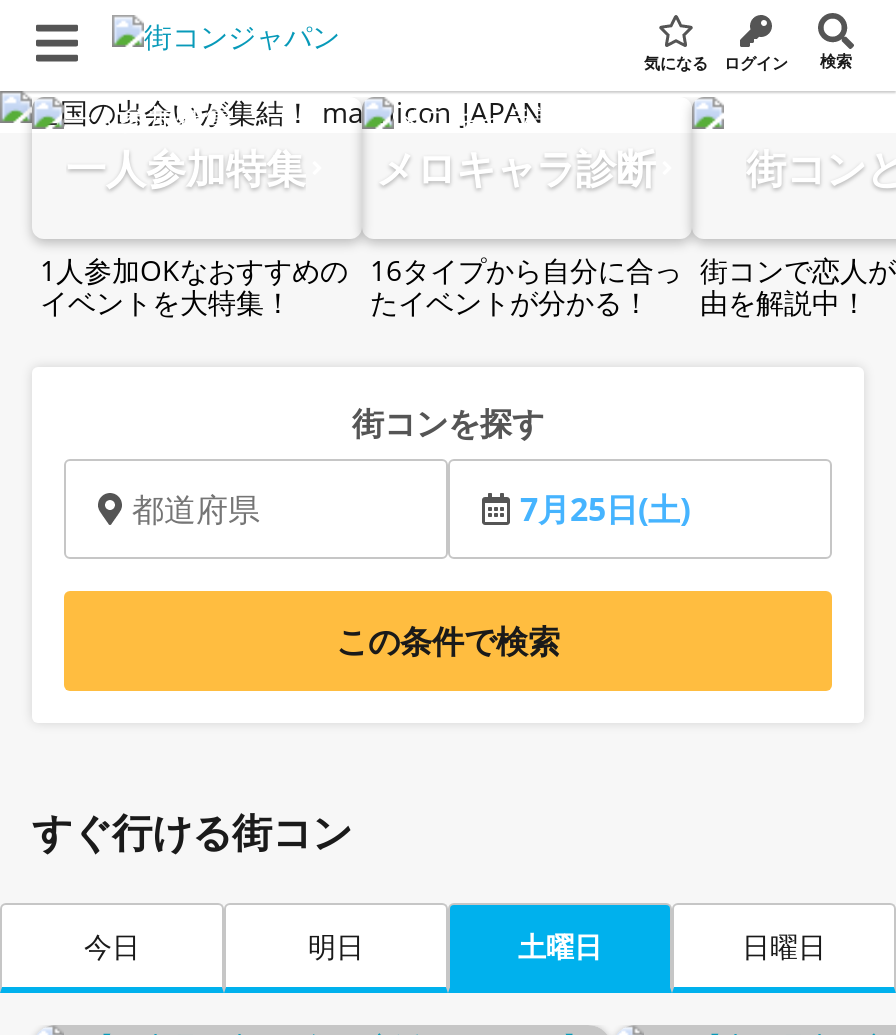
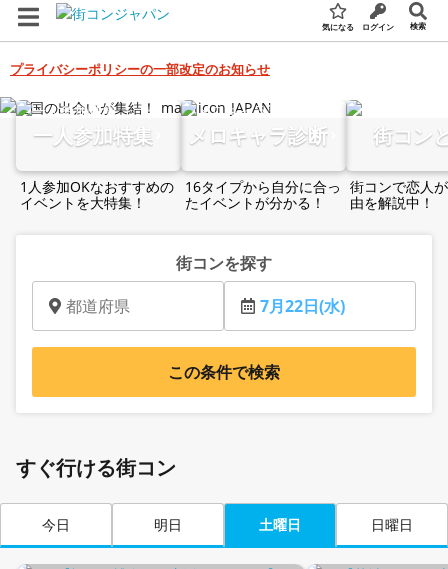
+ プライバシーポリシーの一部改定のお知らせ

- 7月25日(土)
+ 7月22日(水)
